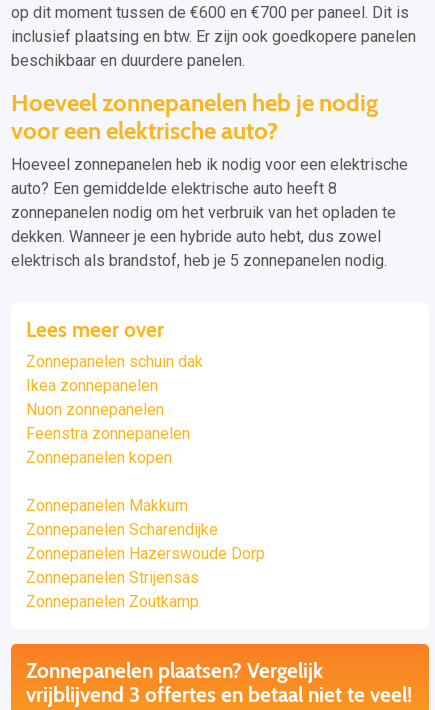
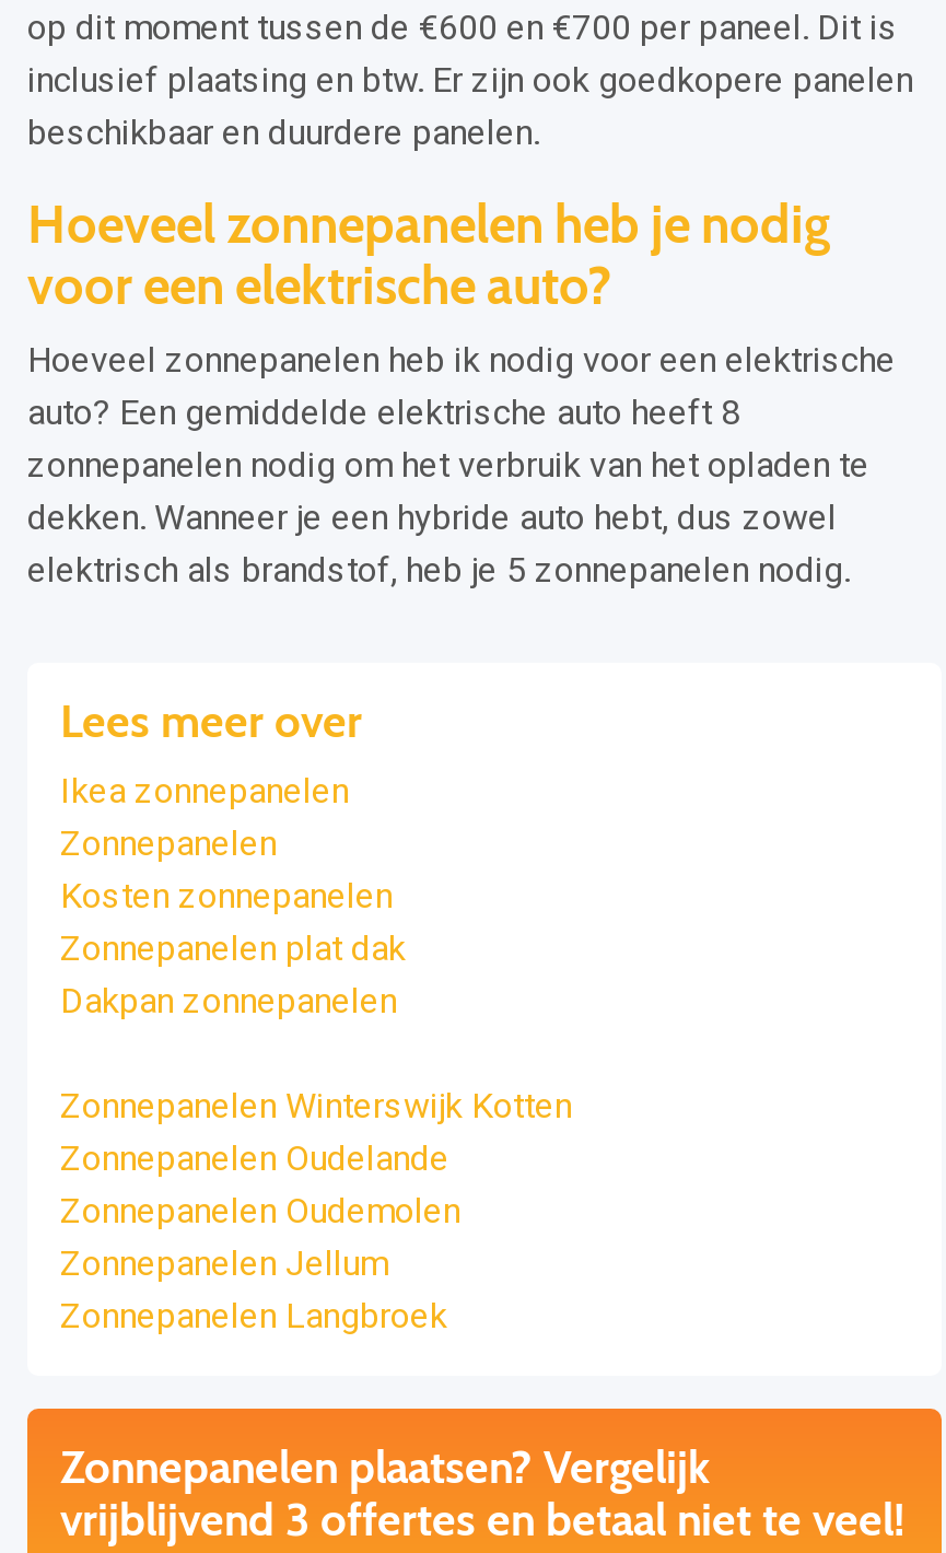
- Zonnepanelen schuin dak

moved up: Ikea zonnepanelen

- Nuon zonnepanelen
- Feenstra zonnepanelen
- Zonnepanelen kopen
+ Zonnepanelen
+ Kosten zonnepanelen
+ Zonnepanelen plat dak
+ Dakpan zonnepanelen

- Zonnepanelen Makkum
- Zonnepanelen Scharendijke
- Zonnepanelen Hazerswoude Dorp
- Zonnepanelen Strijensas
- Zonnepanelen Zoutkamp
+ Zonnepanelen Winterswijk Kotten
+ Zonnepanelen Oudelande
+ Zonnepanelen Oudemolen
+ Zonnepanelen Jellum
+ Zonnepanelen Langbroek
